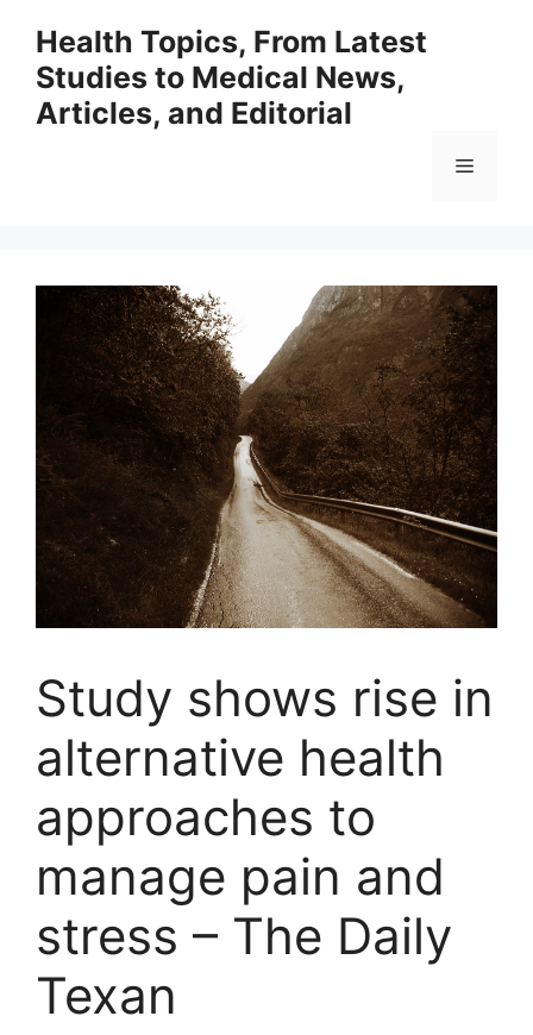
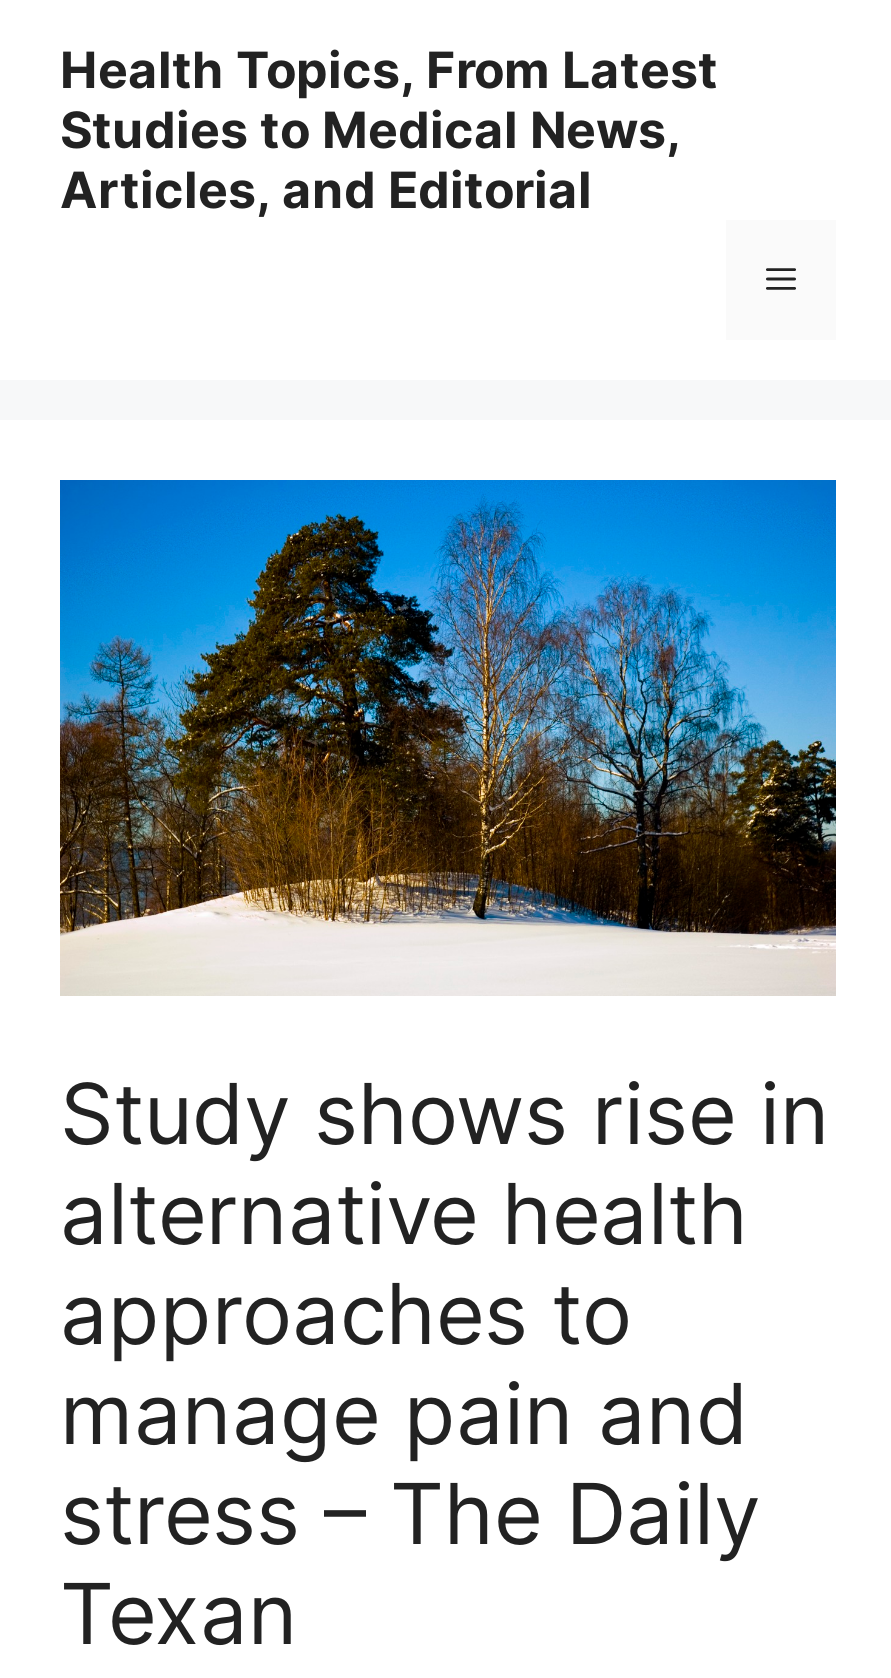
- [image]
+ [image]
